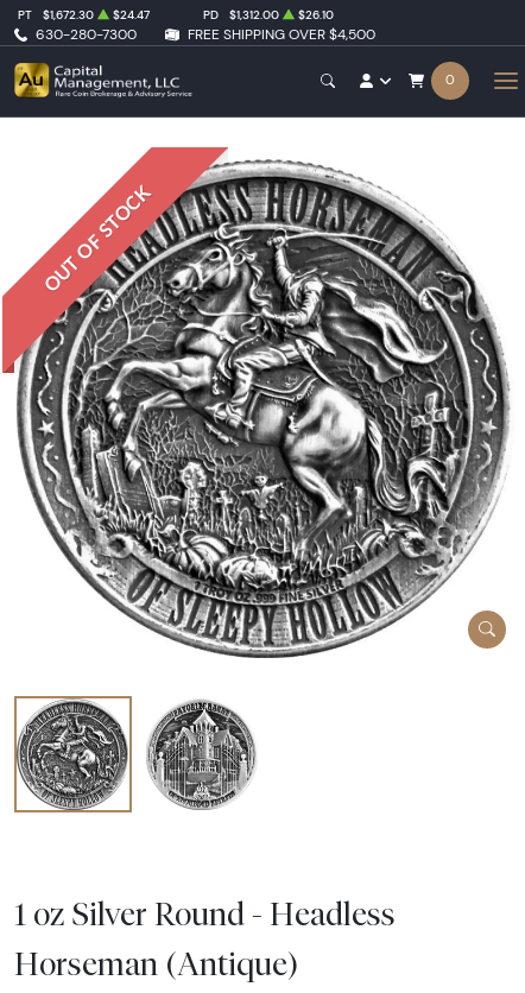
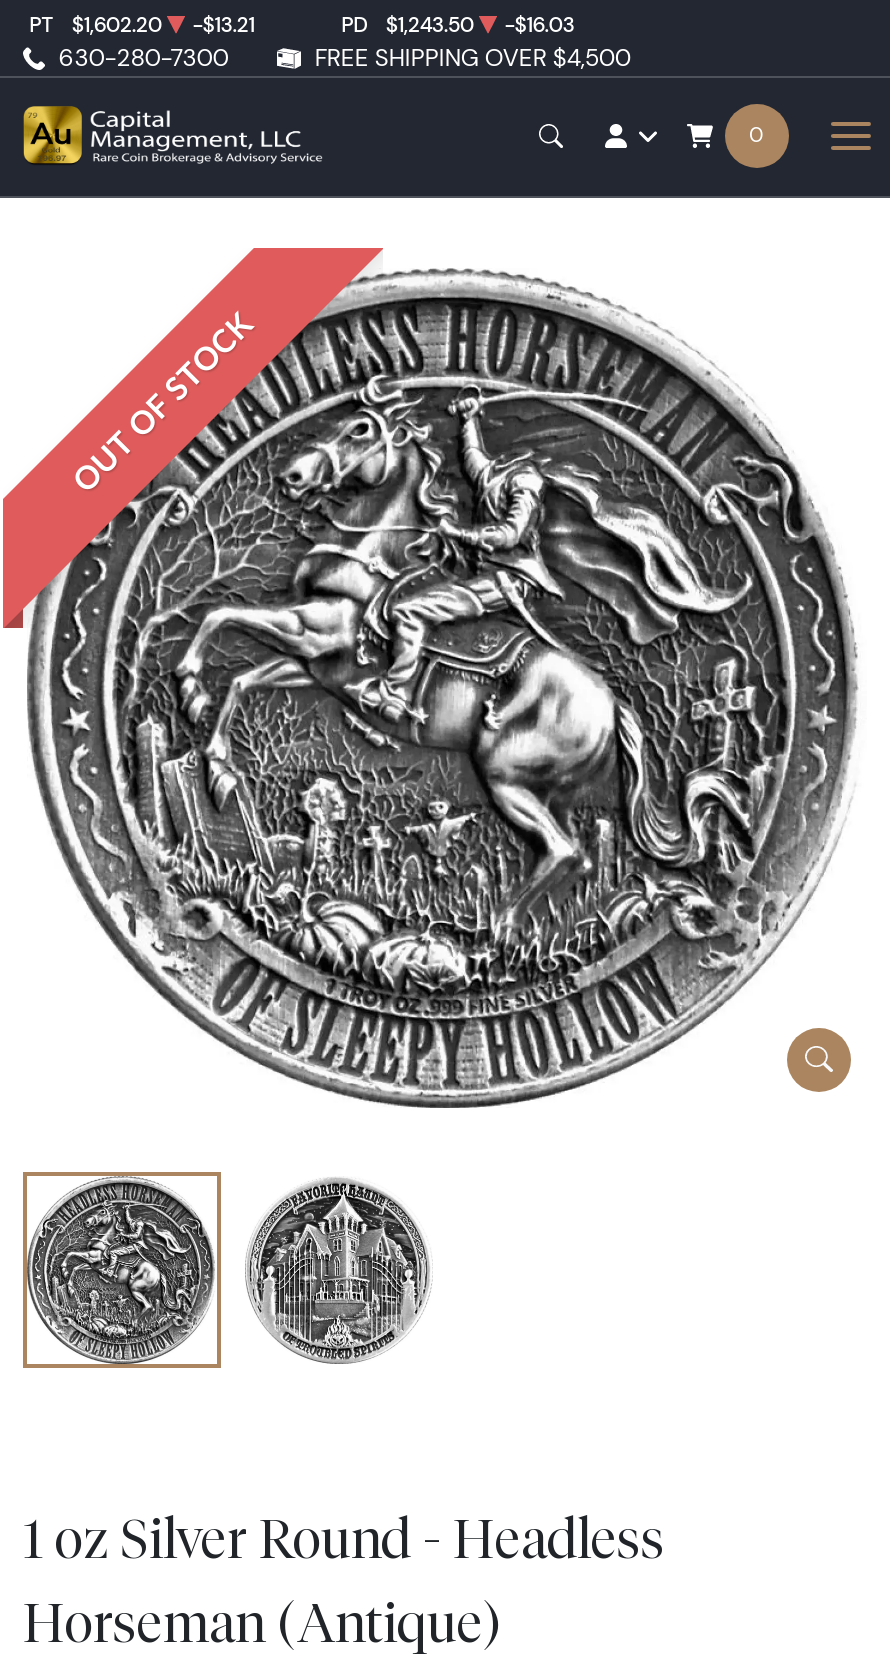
- $1,672.30
+ $1,602.20

- $24.47
+ -$13.21

- $1,312.00
+ $1,243.50

- $26.10
+ -$16.03
